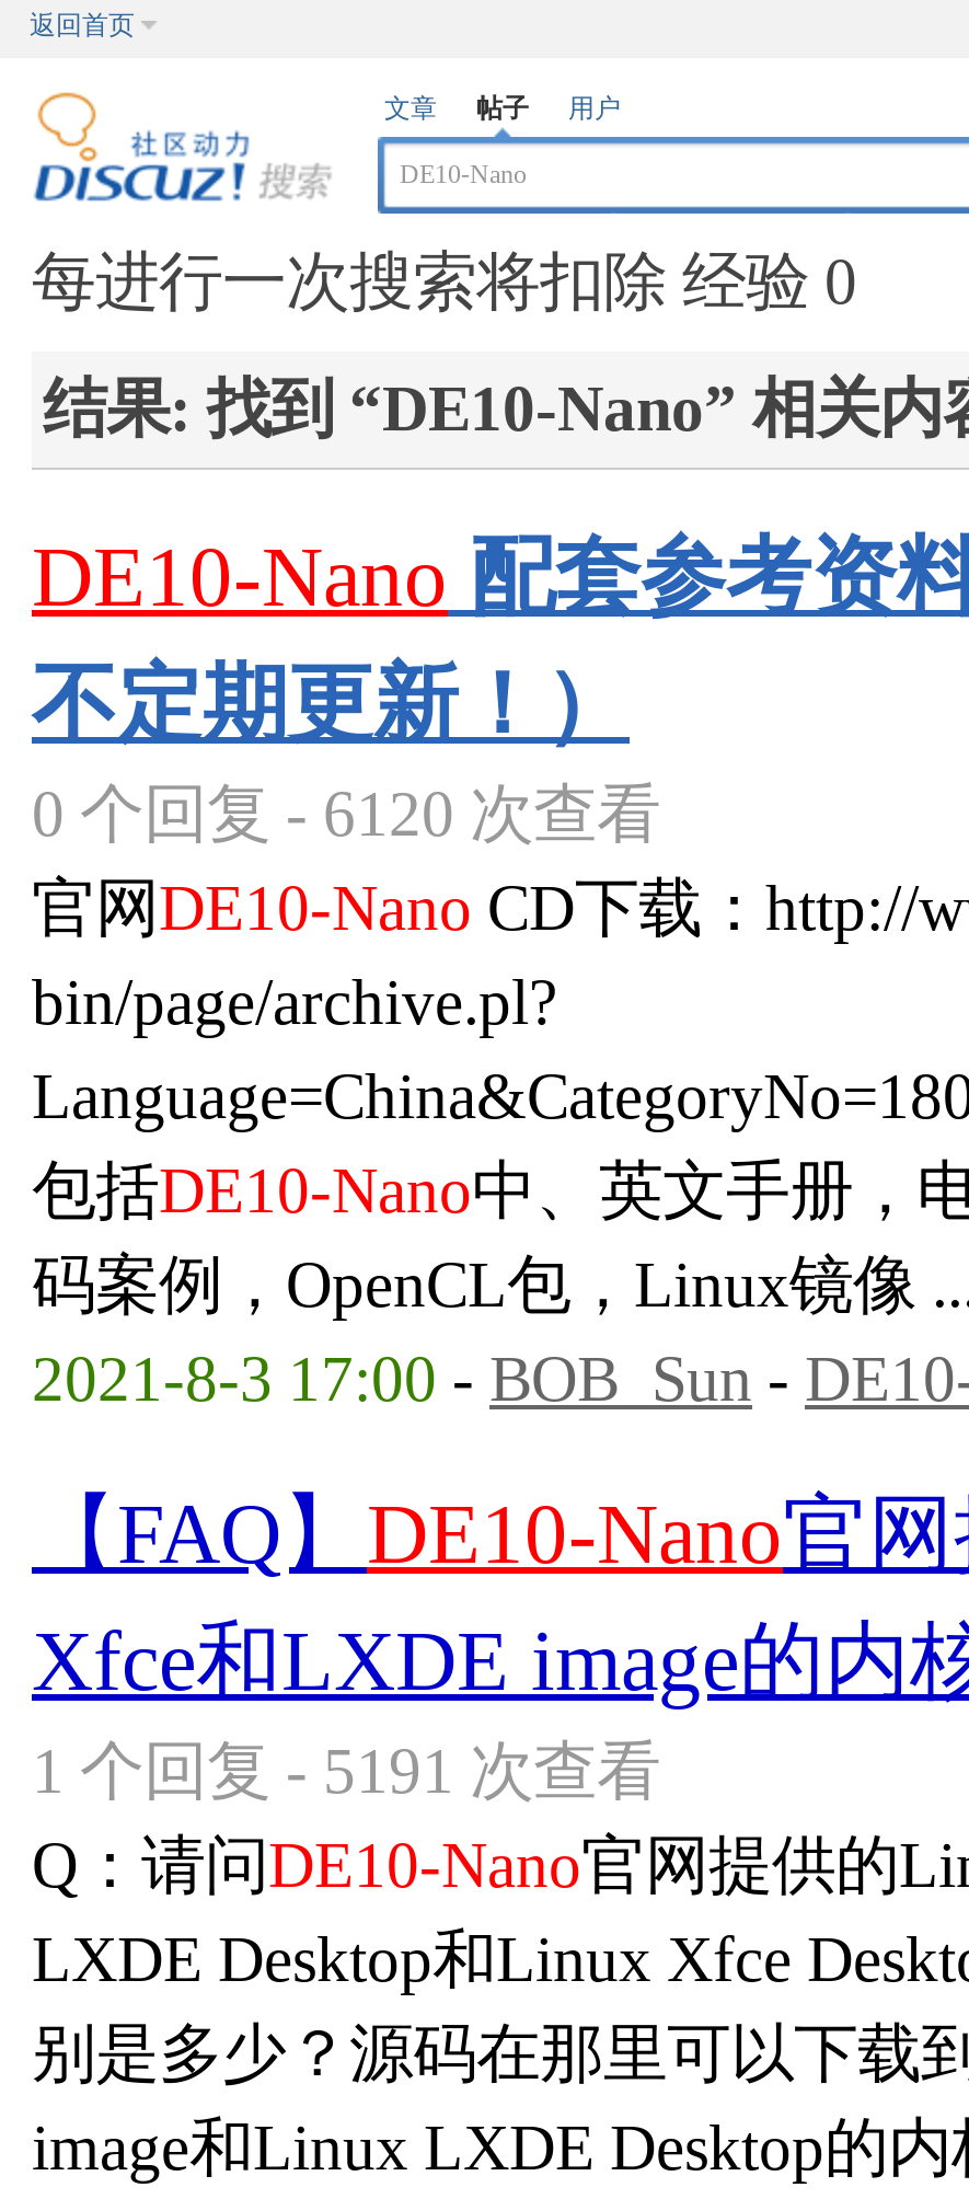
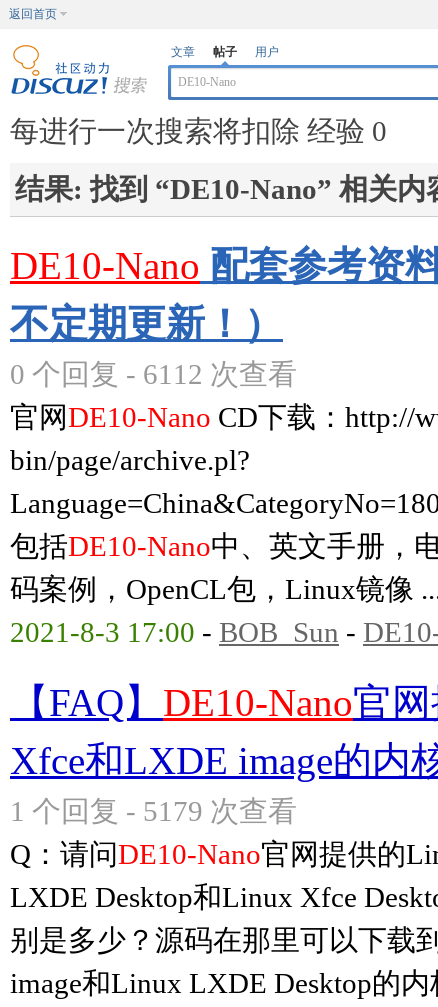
- 0 个回复 - 6120 次查看
+ 0 个回复 - 6112 次查看

- 1 个回复 - 5191 次查看
+ 1 个回复 - 5179 次查看
